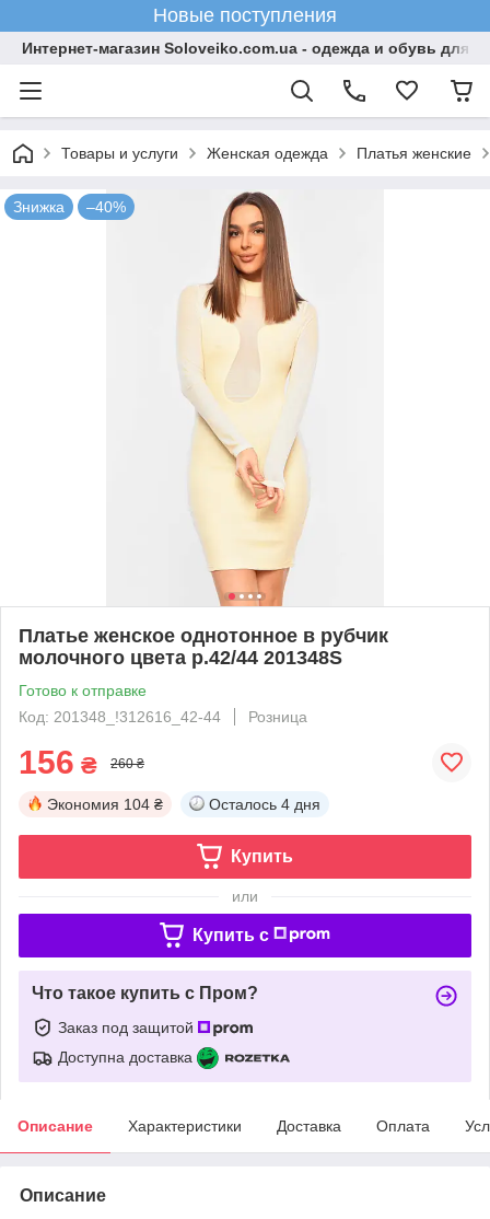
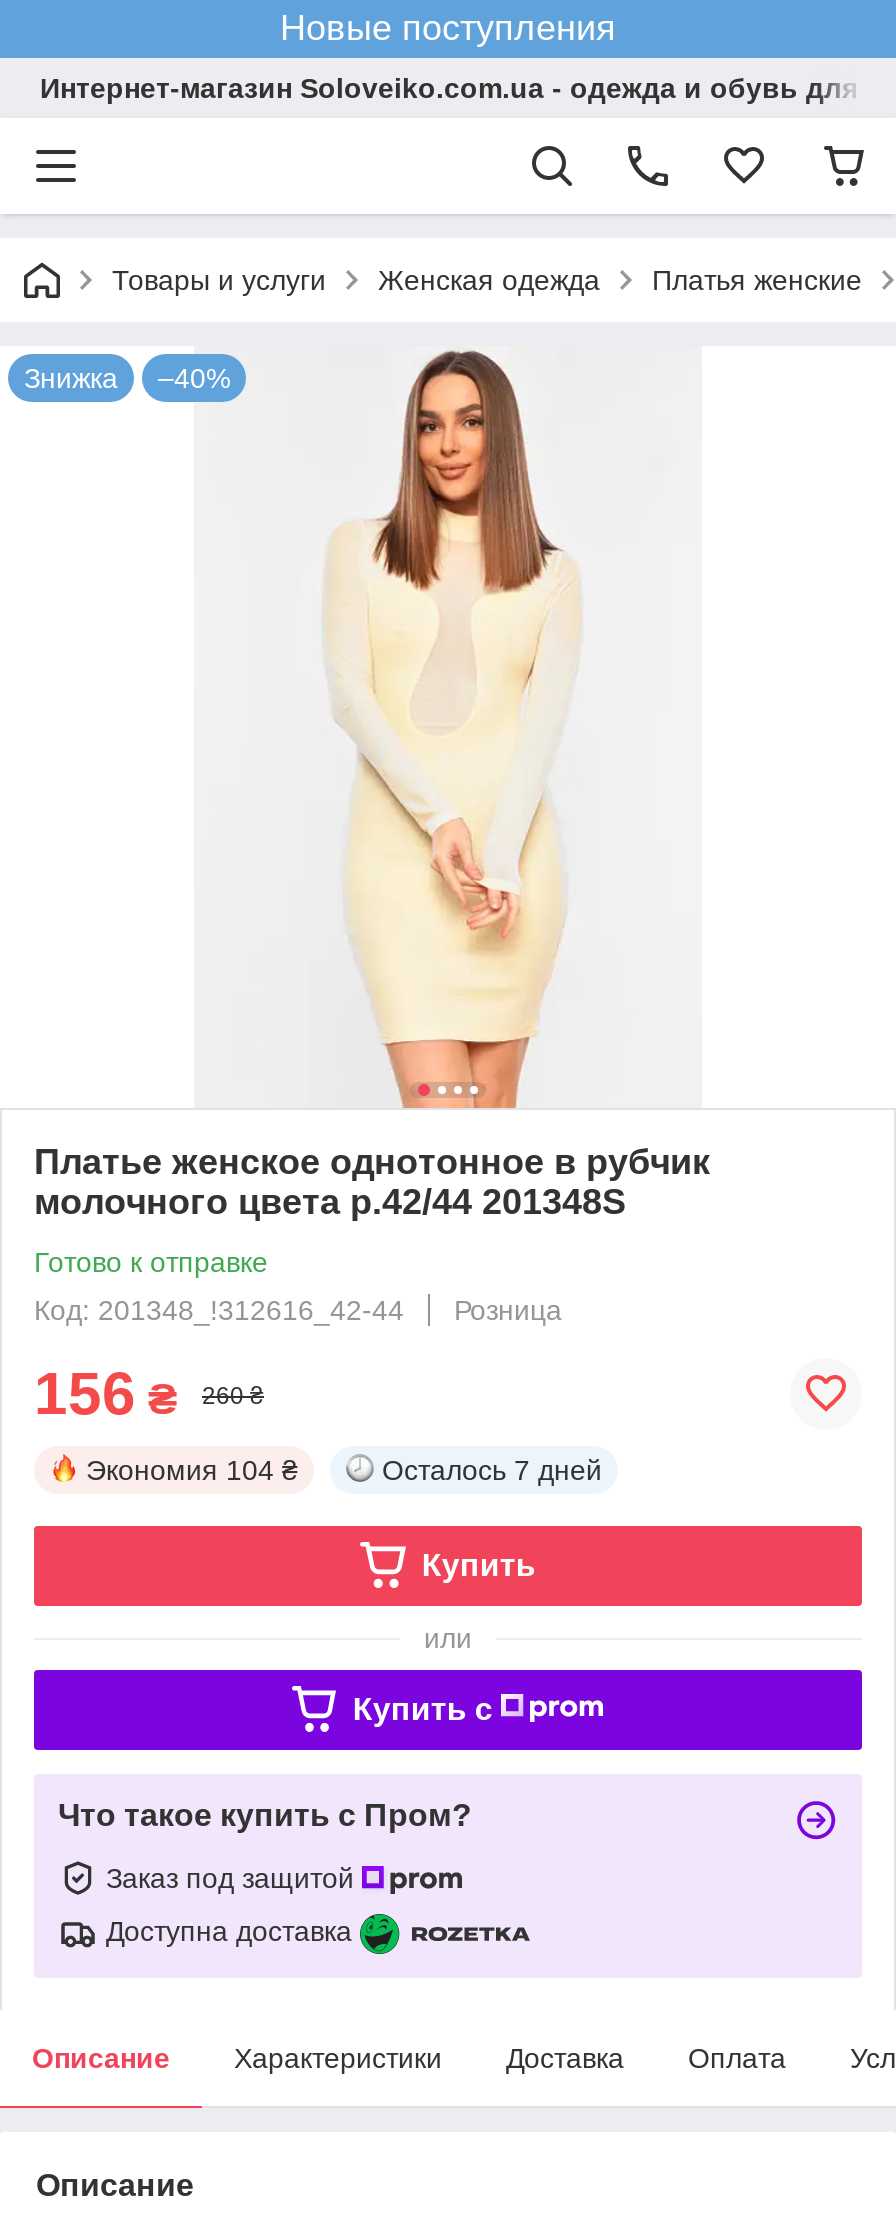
- Осталось 4 дня
+ Осталось 7 дней
